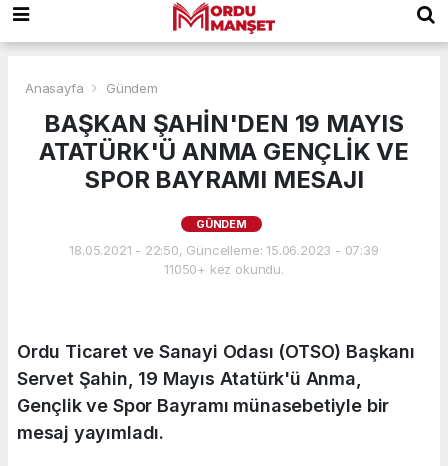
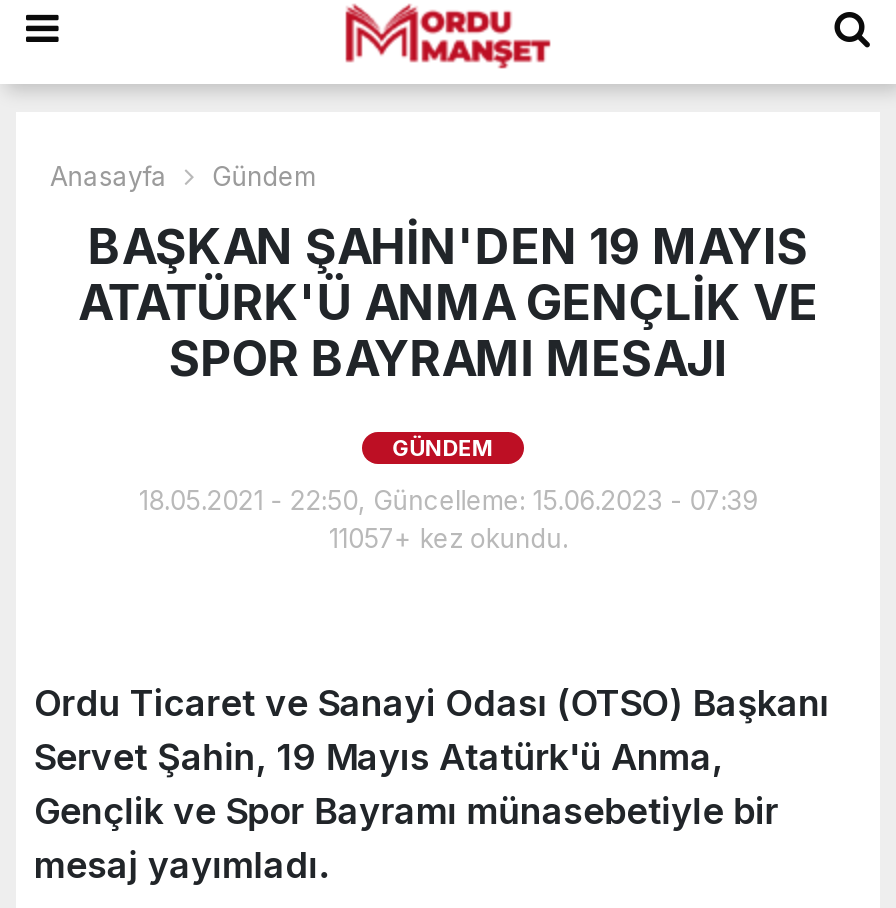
- 11050+ kez okundu.
+ 11057+ kez okundu.
